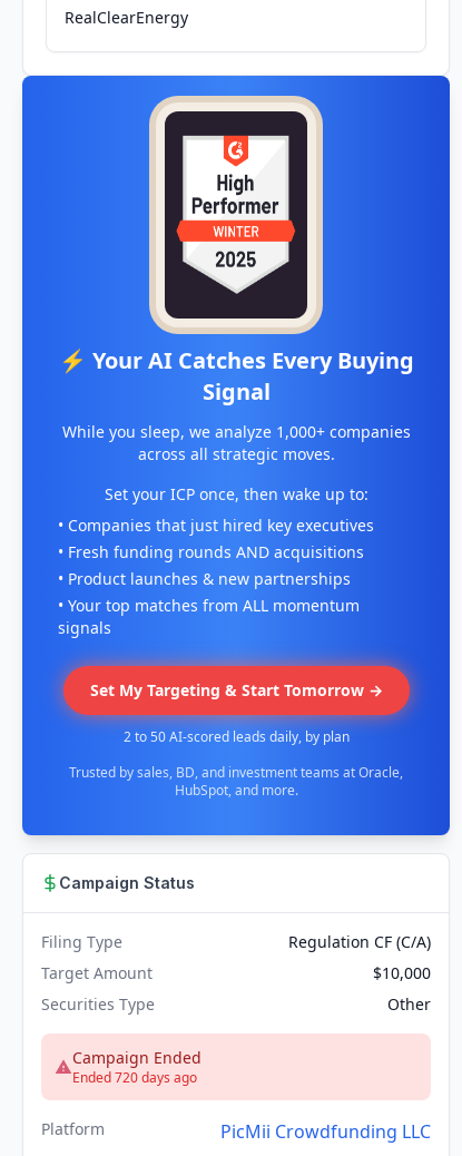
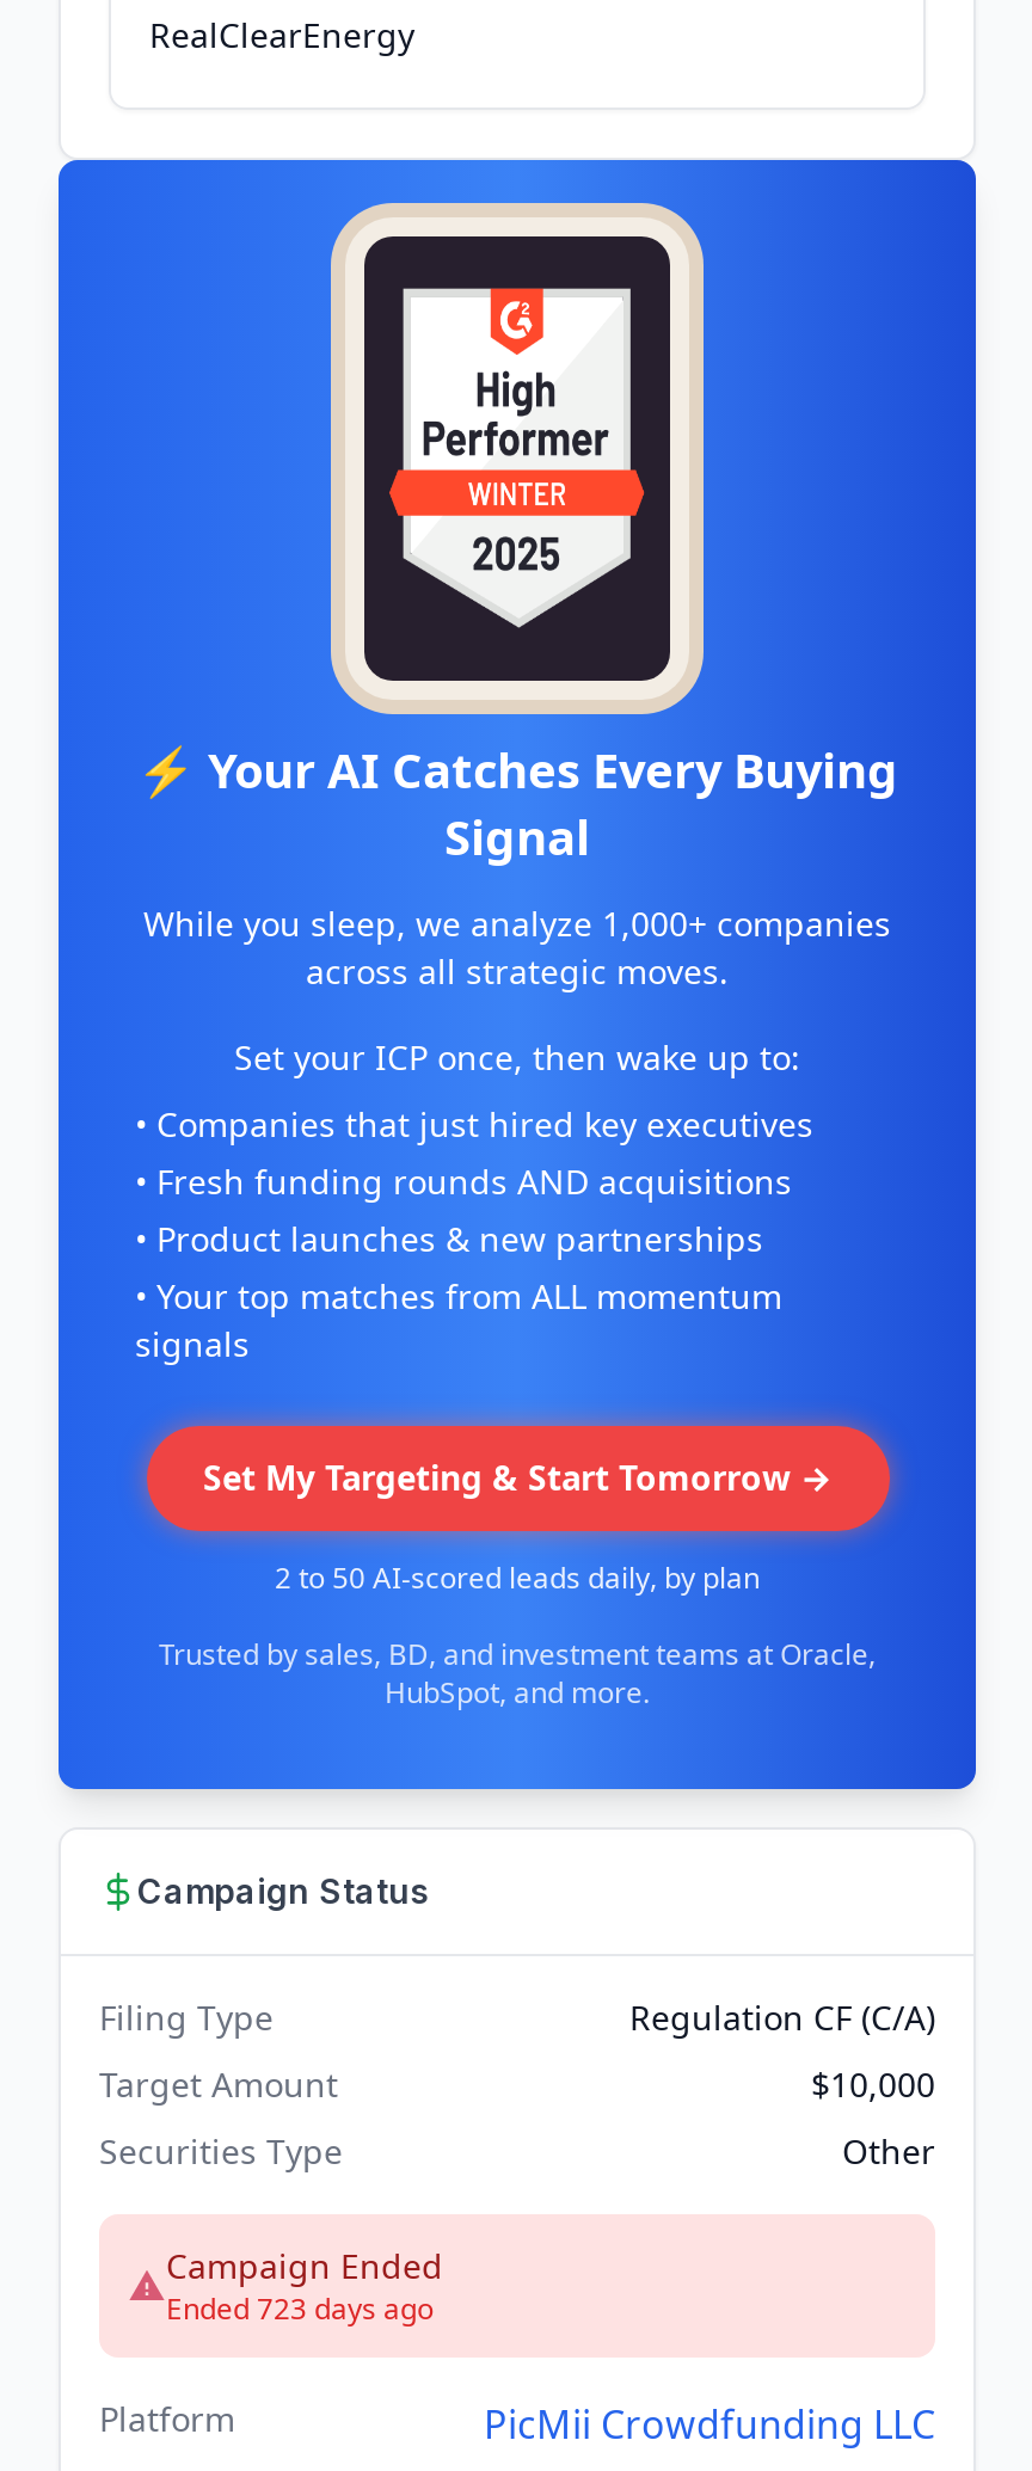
- Ended 720 days ago
+ Ended 723 days ago
